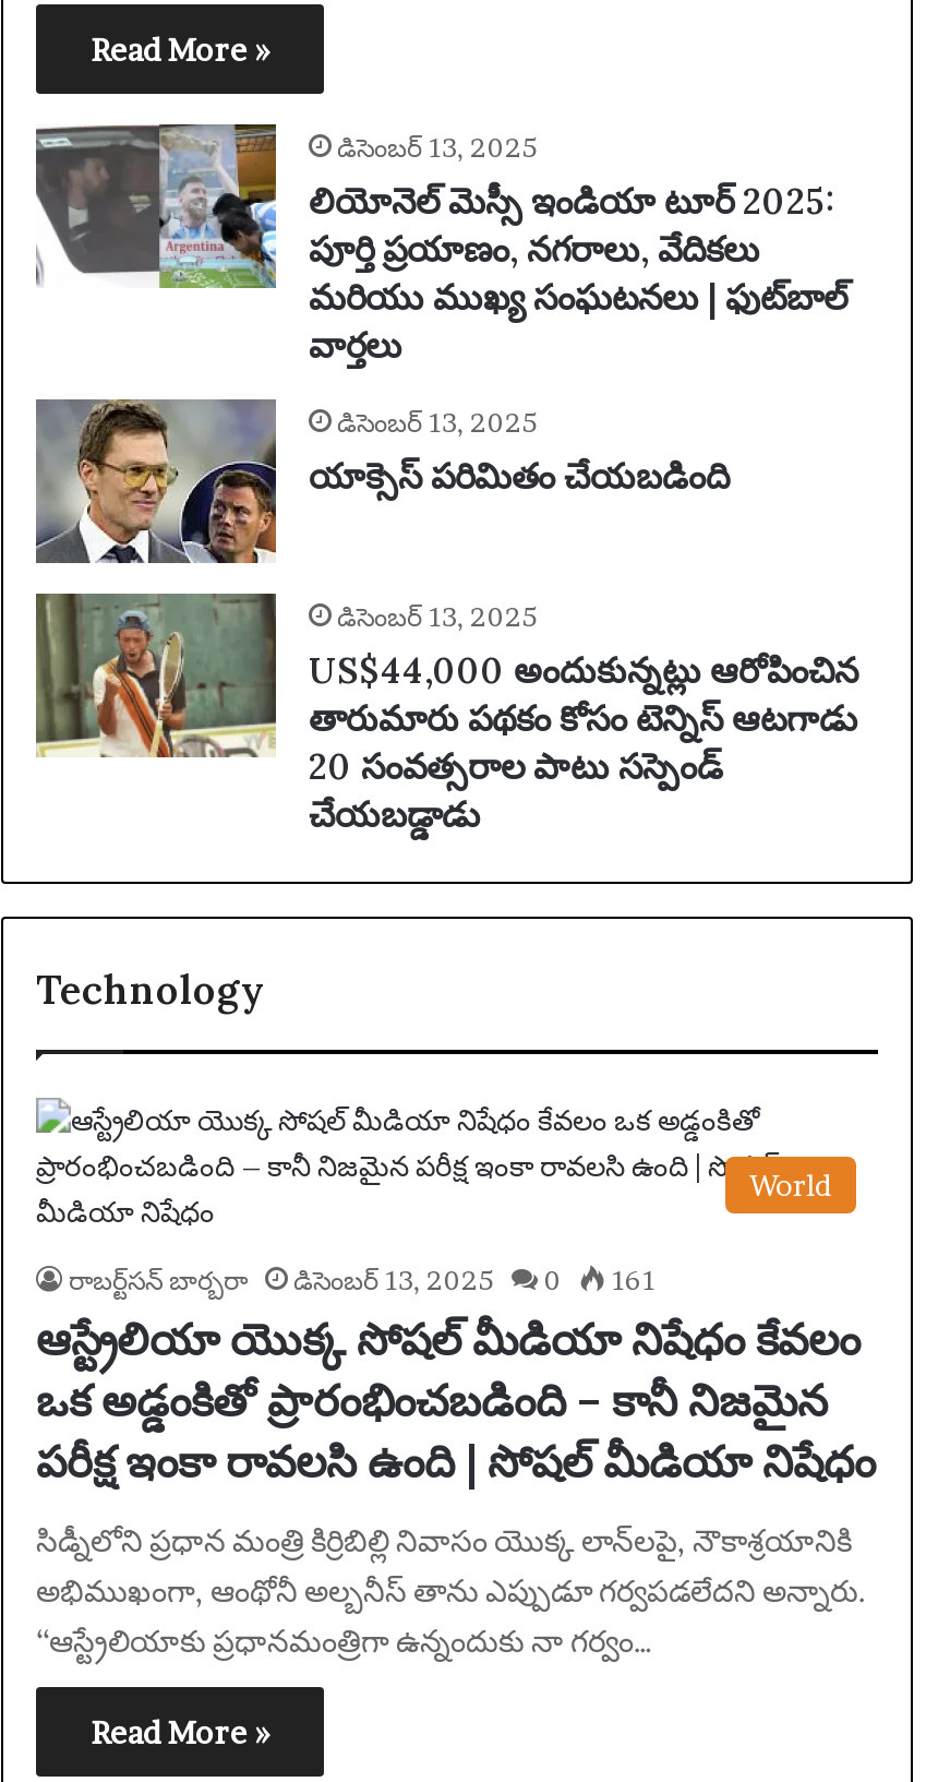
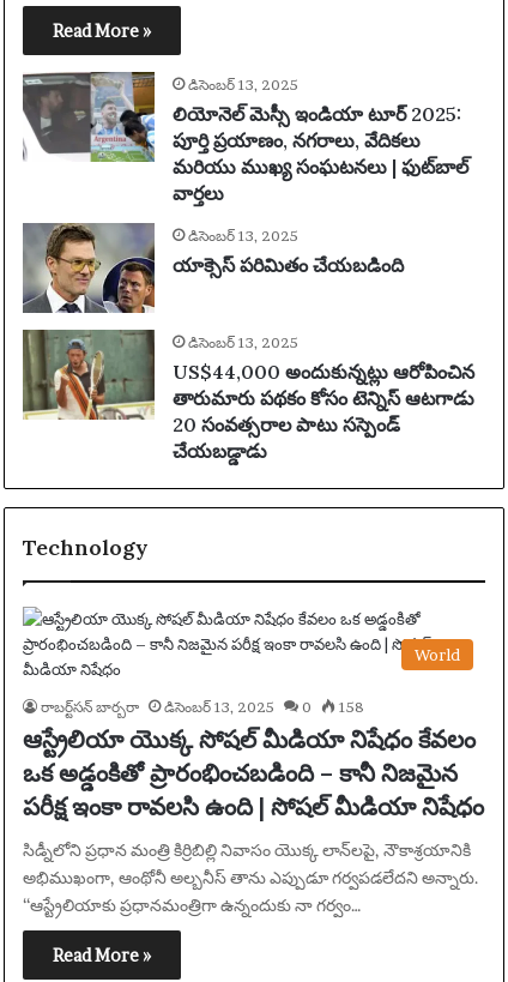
- రాబర్ట్‌సన్ బార్బరా డిసెంబర్ 13, 2025 0 161
+ రాబర్ట్‌సన్ బార్బరా డిసెంబర్ 13, 2025 0 158
